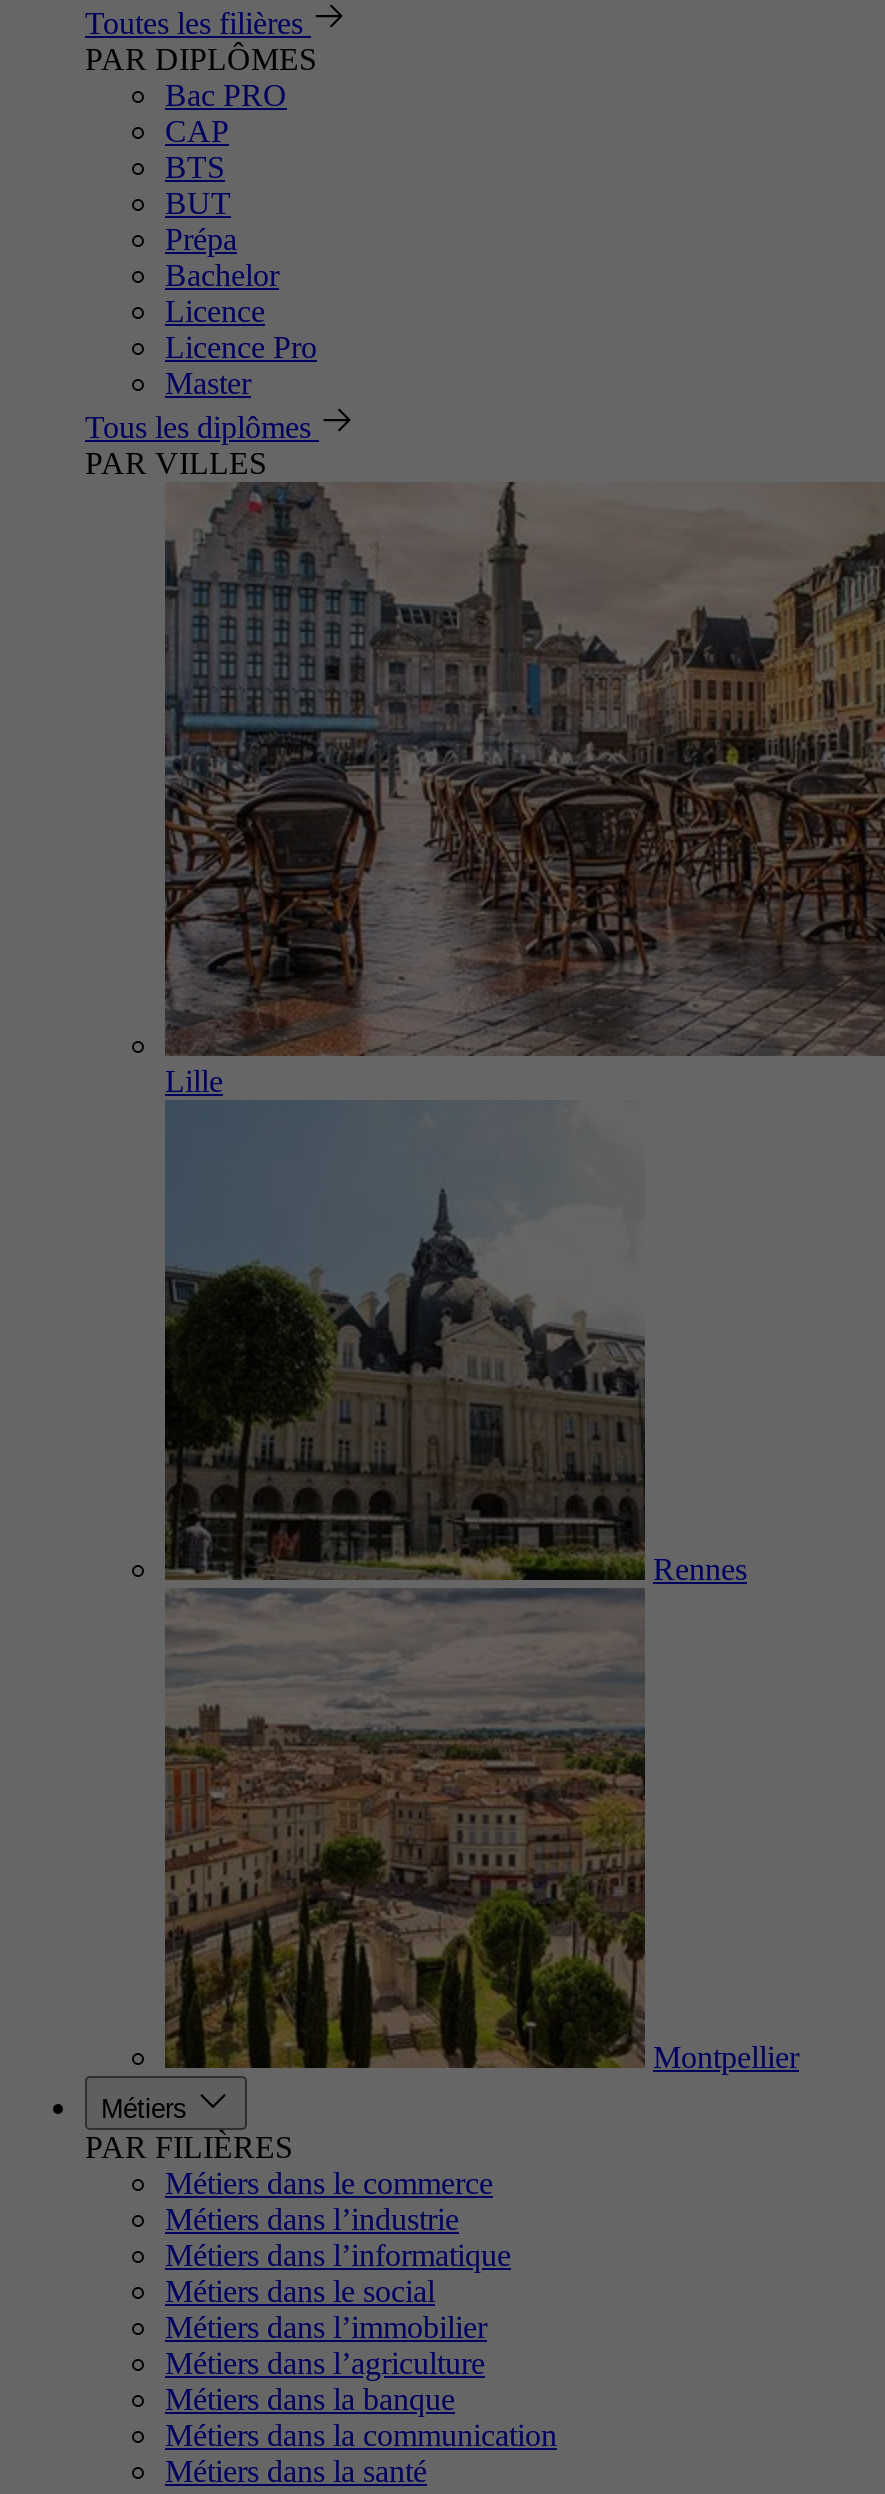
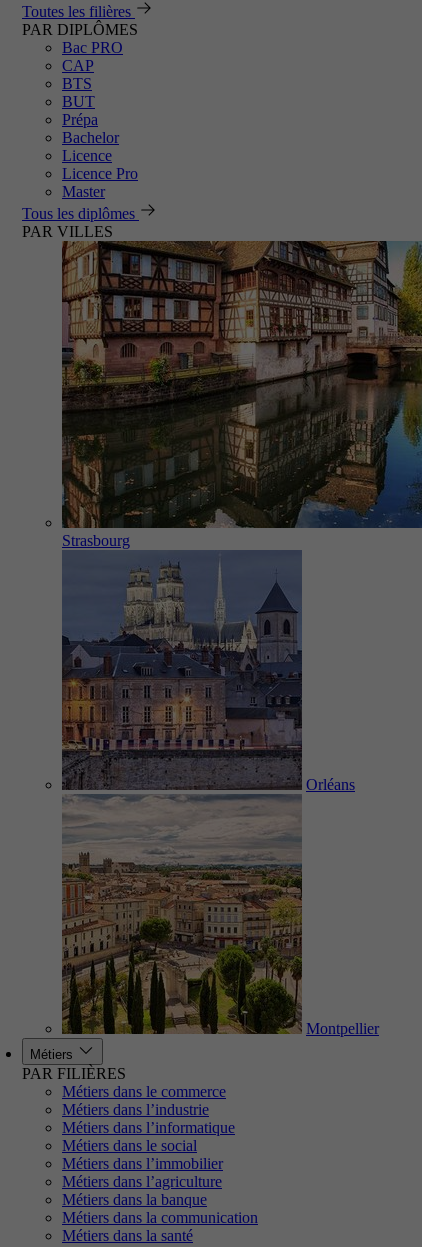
- [image]
- Lille
+ [image]
+ Strasbourg

- [image]
- Rennes
+ [image]
+ Orléans
